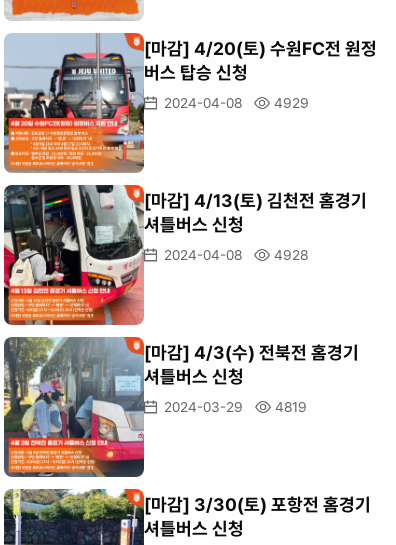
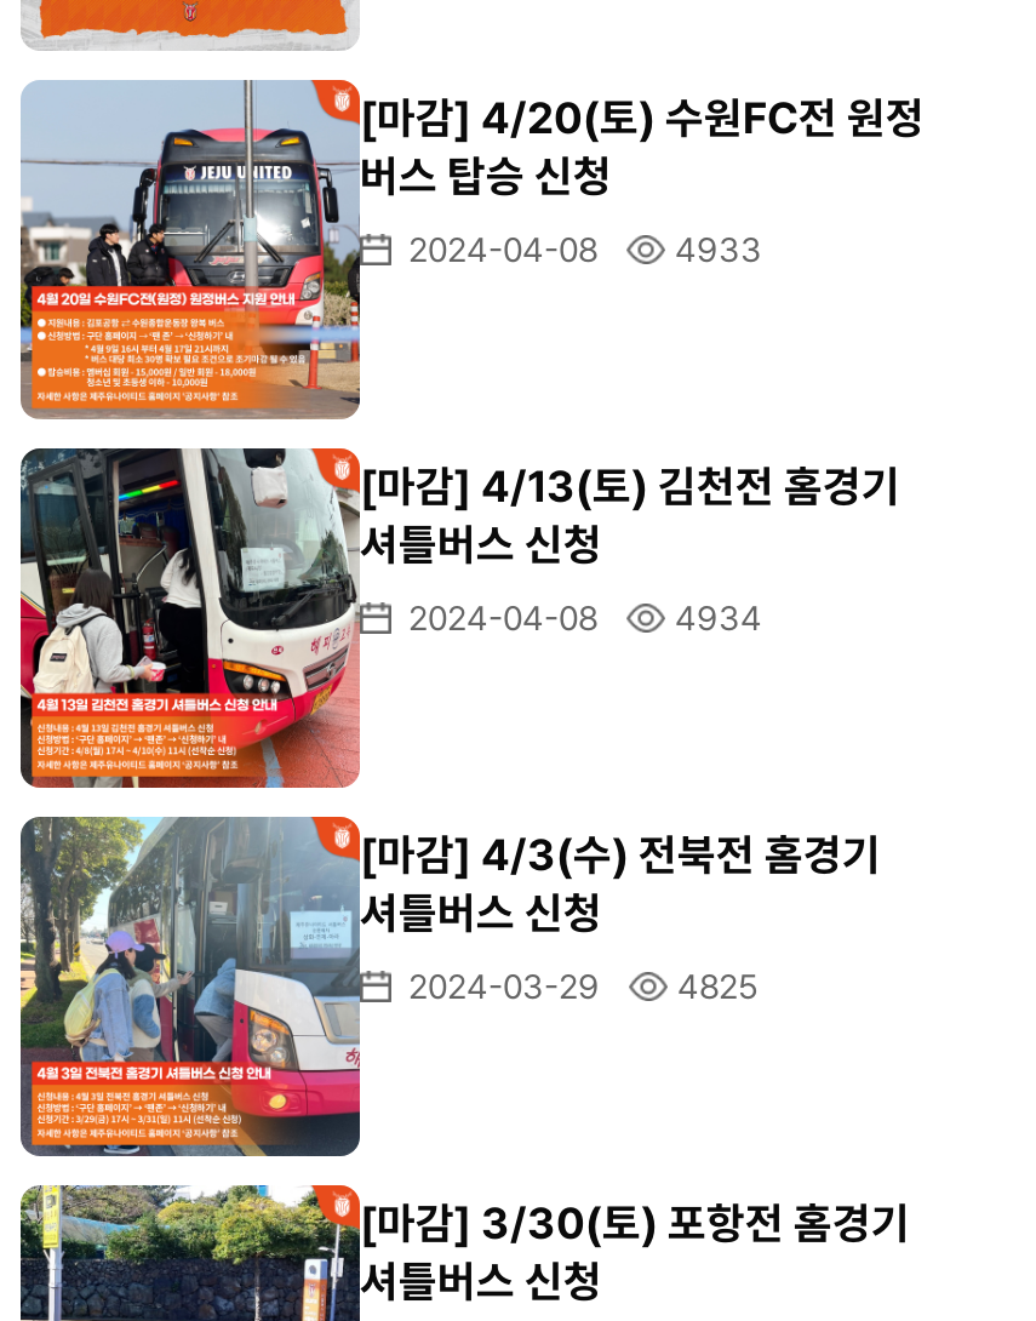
- 2024-04-08 4929
+ 2024-04-08 4933

- 2024-04-08 4928
+ 2024-04-08 4934

- 2024-03-29 4819
+ 2024-03-29 4825
